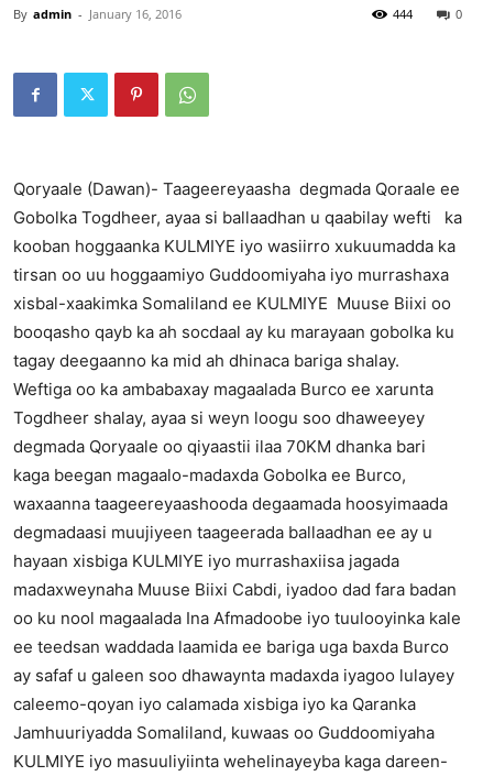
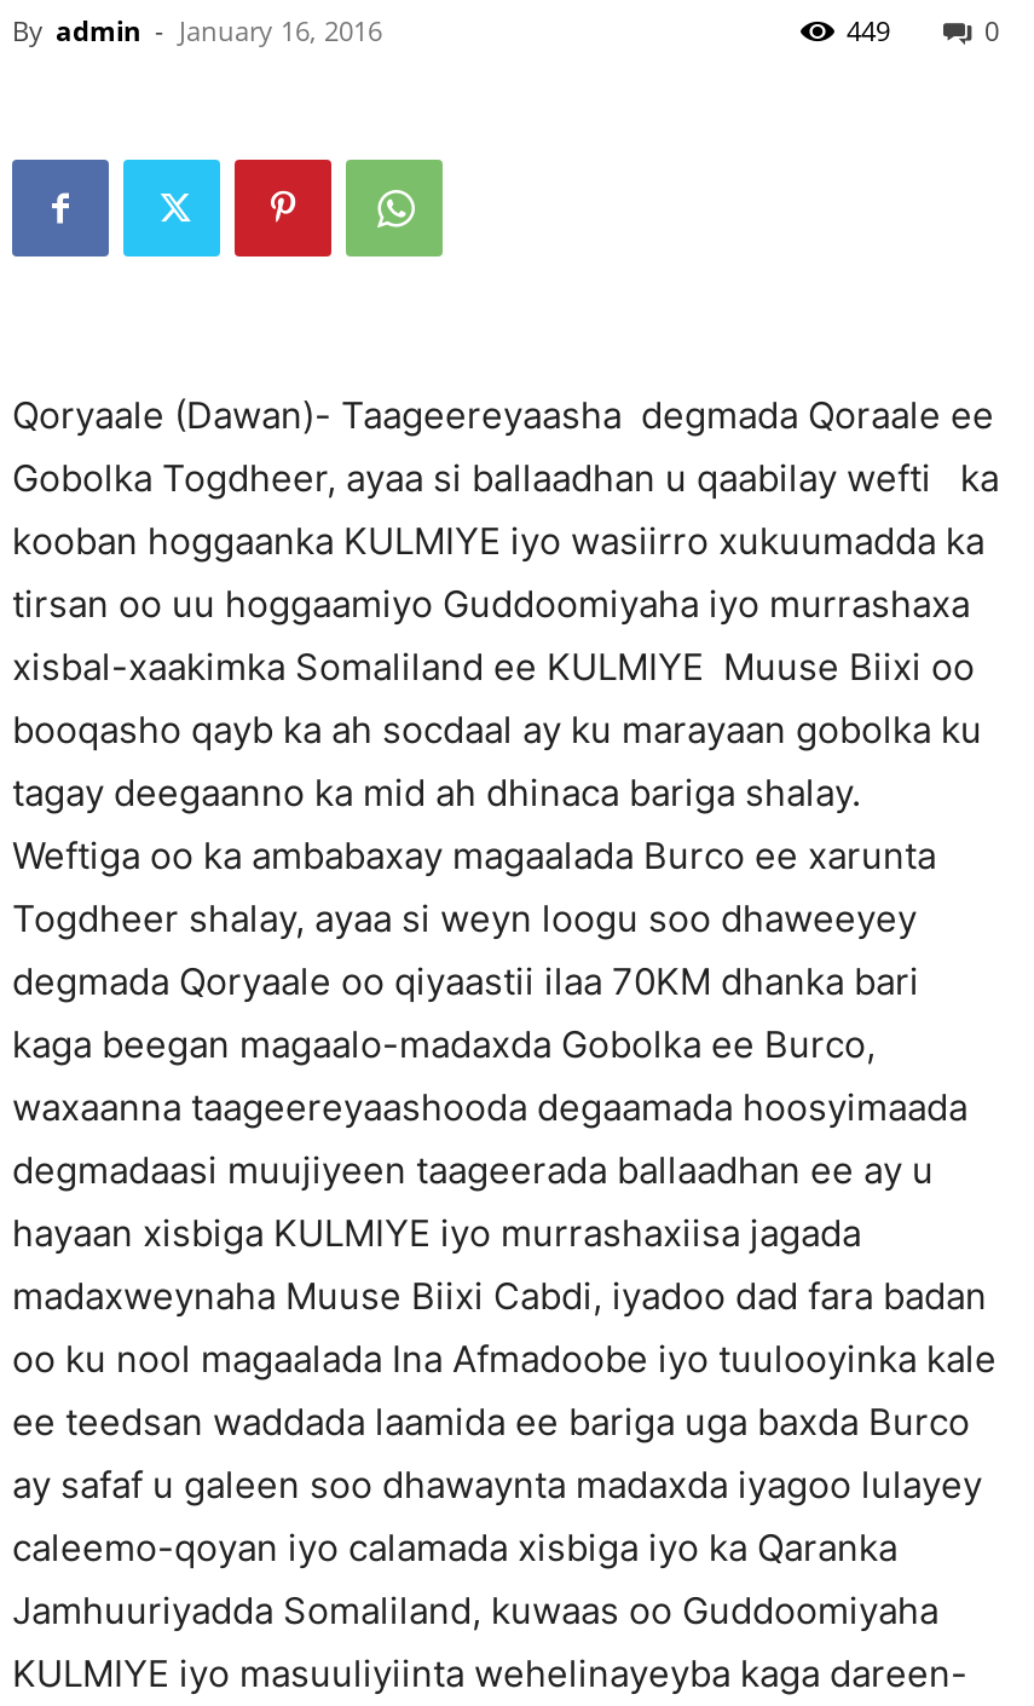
- 444
+ 449
